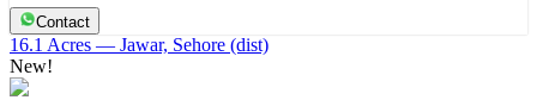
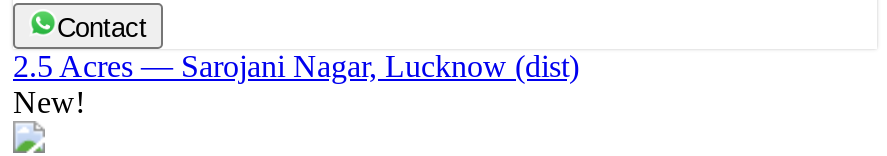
- 16.1 Acres— Jawar, Sehore (dist)
+ 2.5 Acres— Sarojani Nagar, Lucknow (dist)
